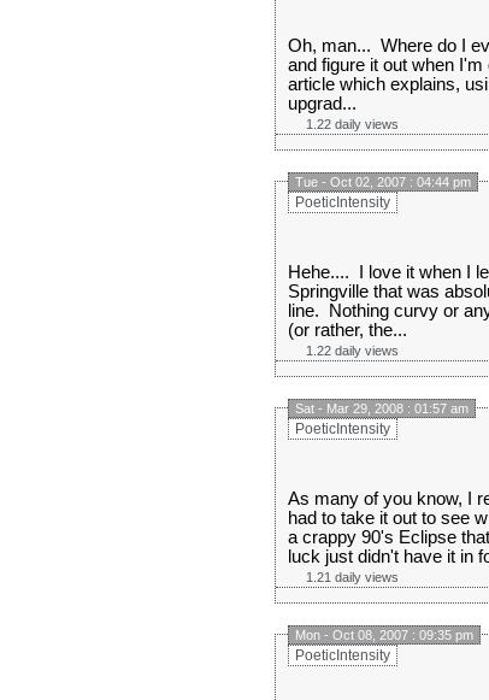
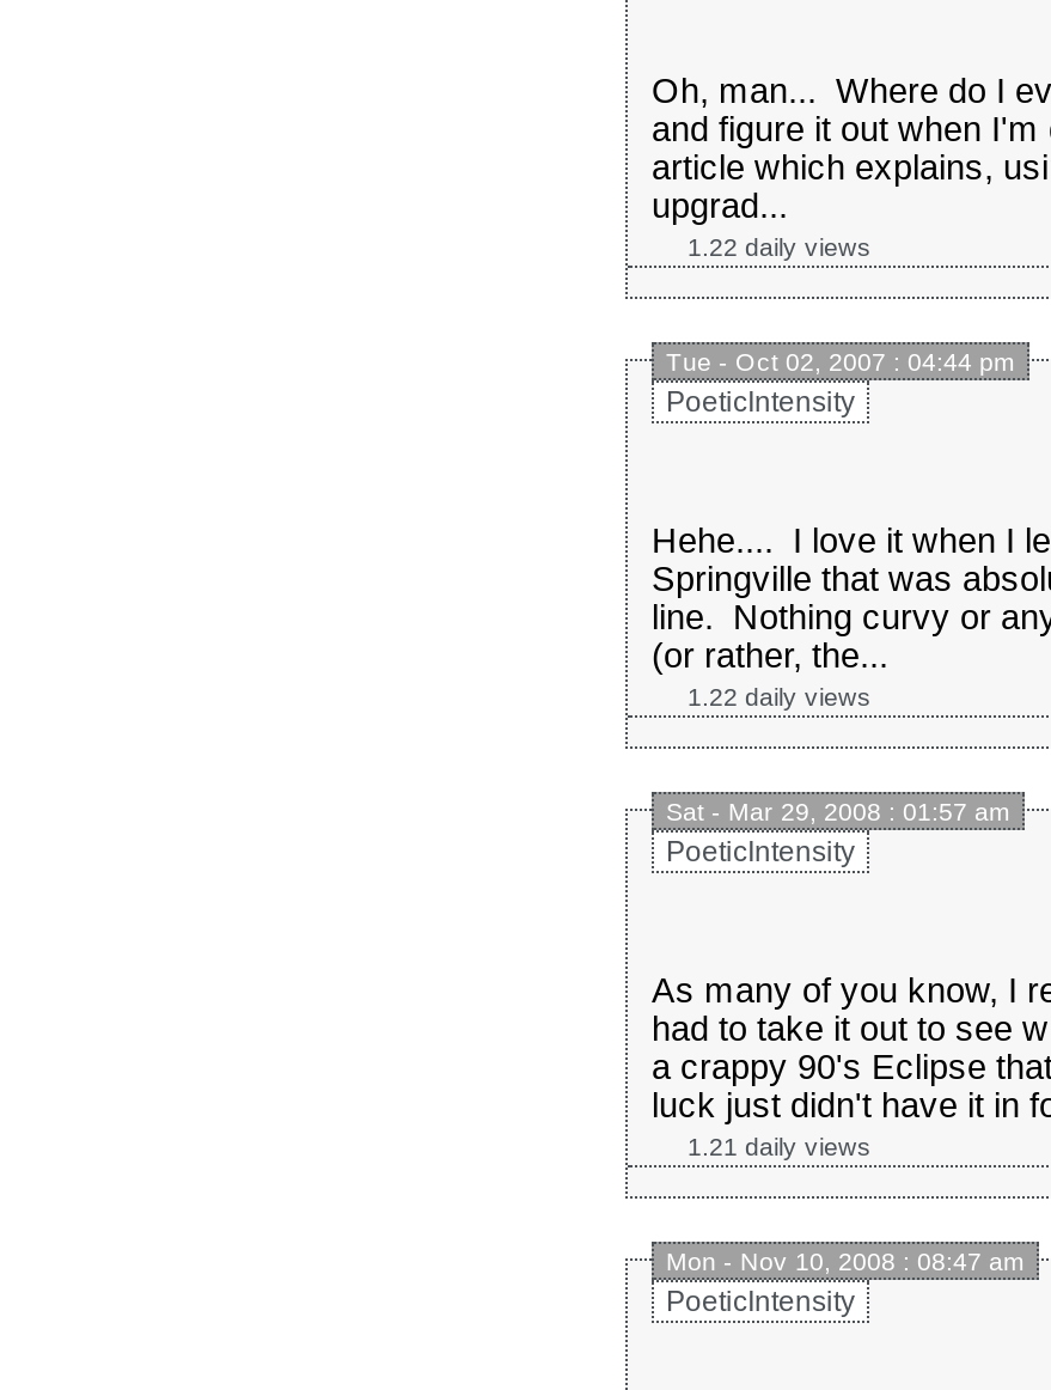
- Mon - Oct 08, 2007 : 09:35 pm
+ Mon - Nov 10, 2008 : 08:47 am
